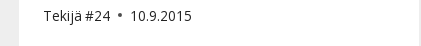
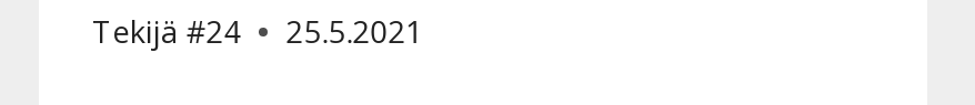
- Tekijä #24 10.9.2015
+ Tekijä #24 25.5.2021
